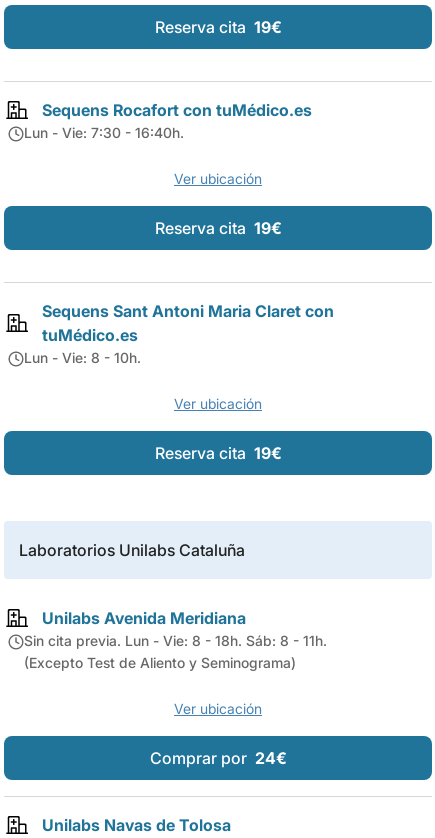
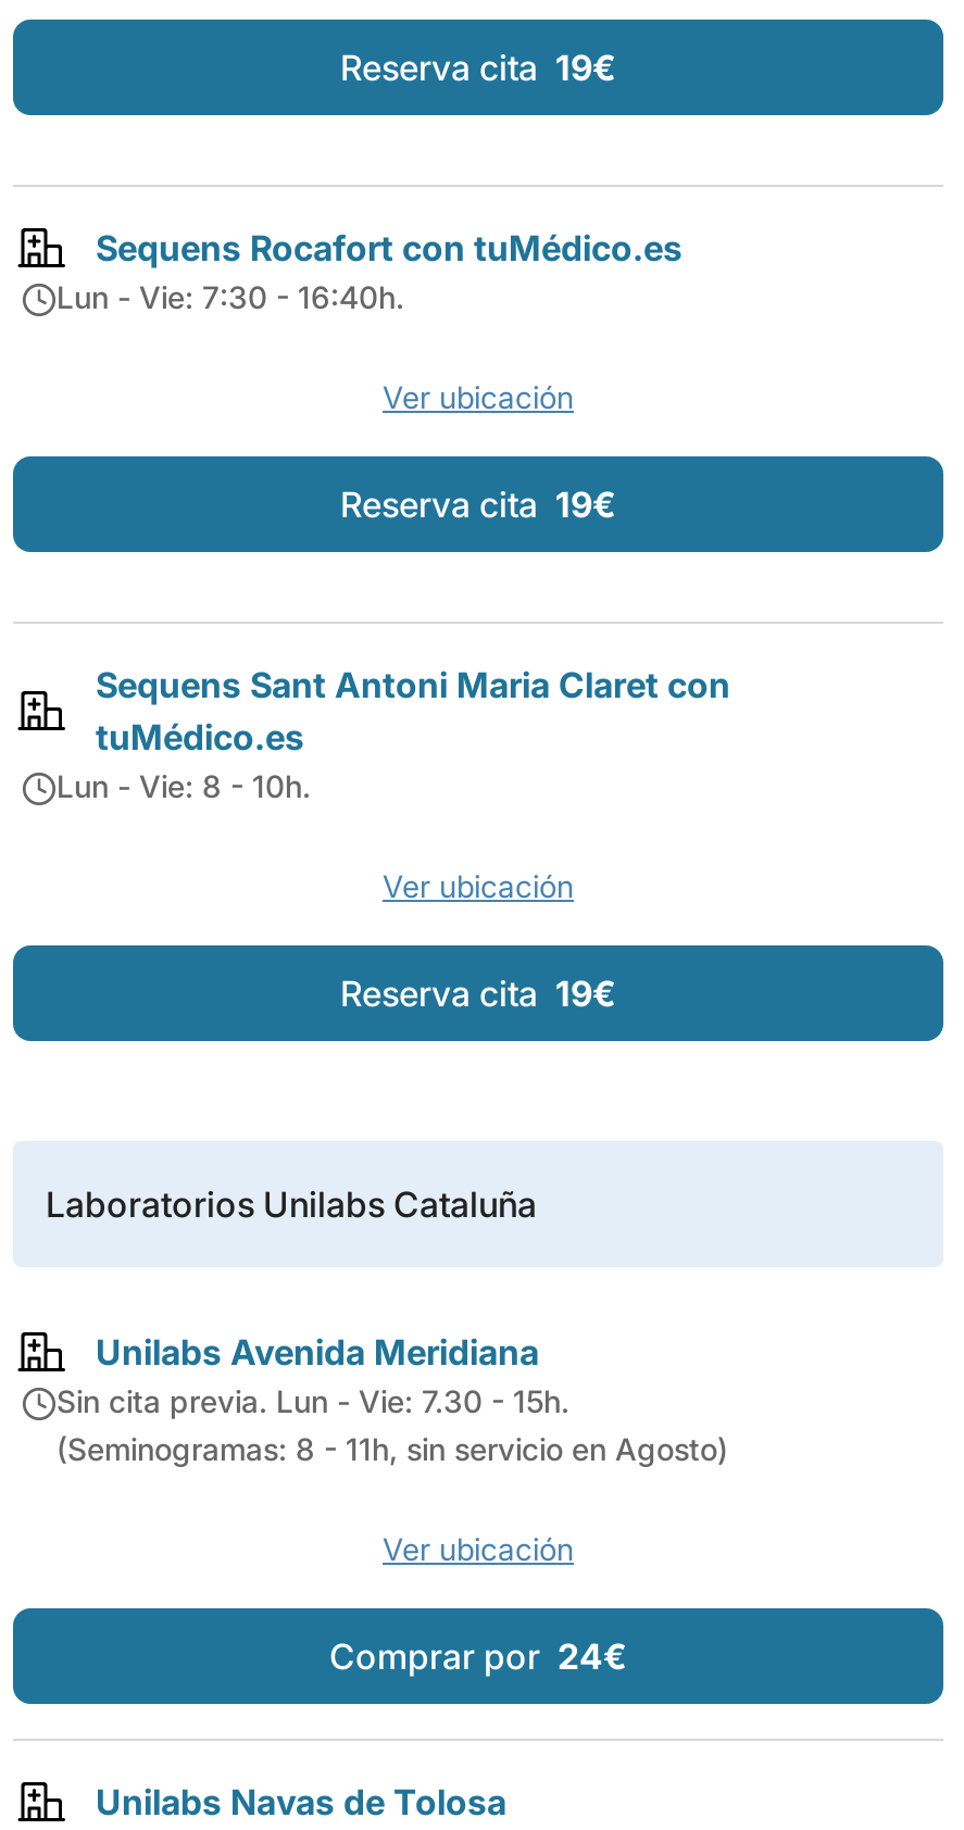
- Sin cita previa. Lun - Vie: 8 - 18h. Sáb: 8 - 11h.
- (Excepto Test de Aliento y Seminograma)
+ Sin cita previa. Lun - Vie: 7.30 - 15h.
+ (Seminogramas: 8 - 11h, sin servicio en Agosto)
